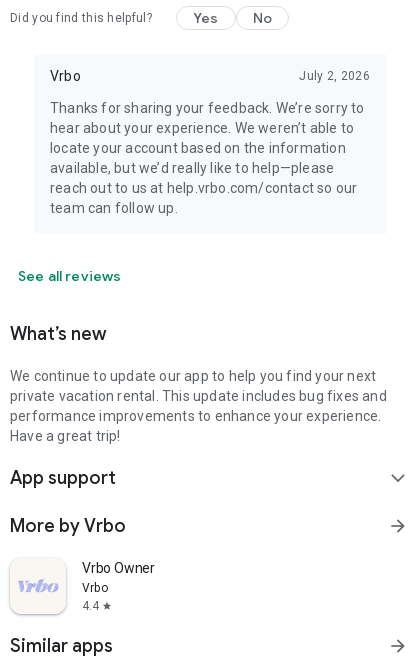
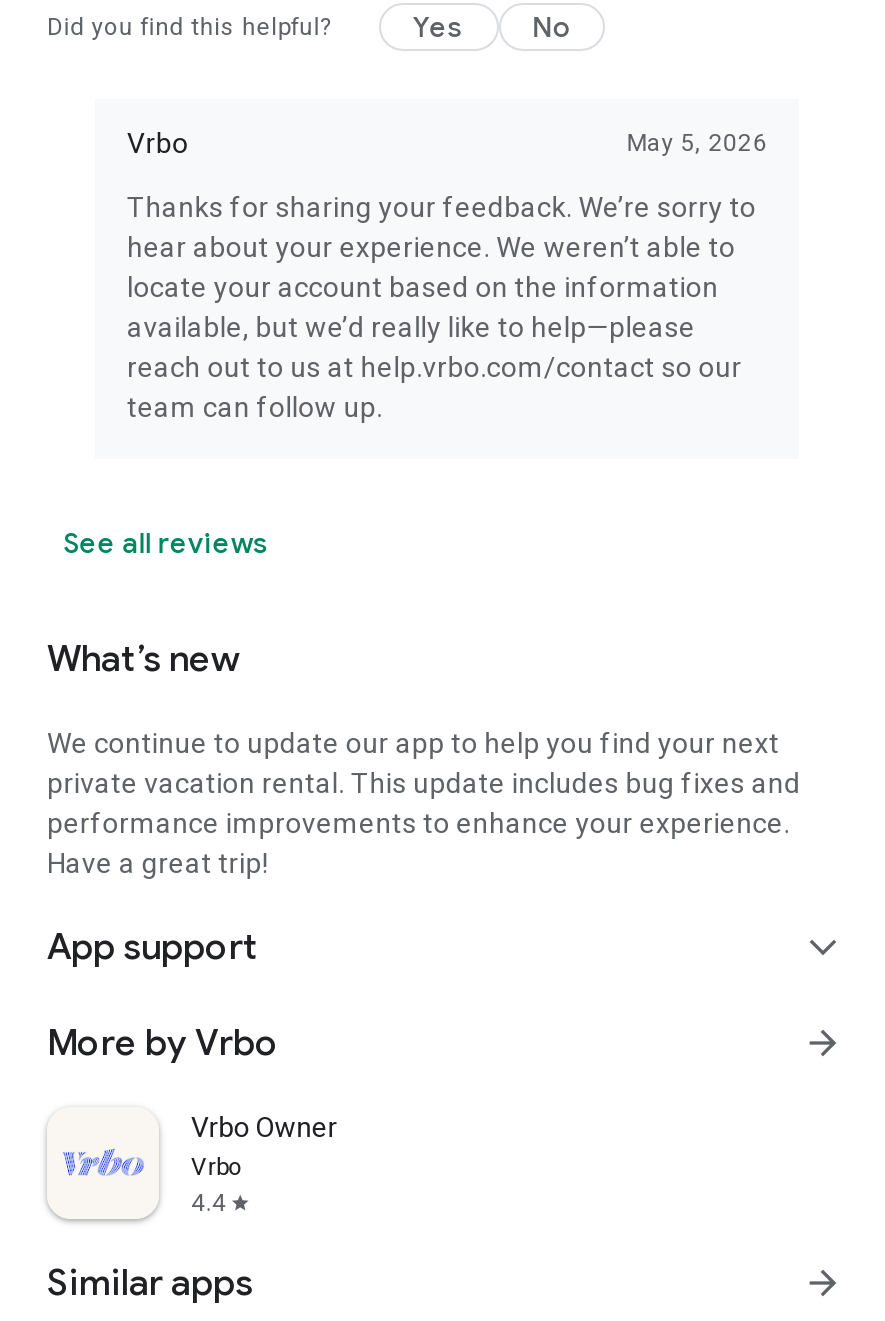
- July 2, 2026
+ May 5, 2026
